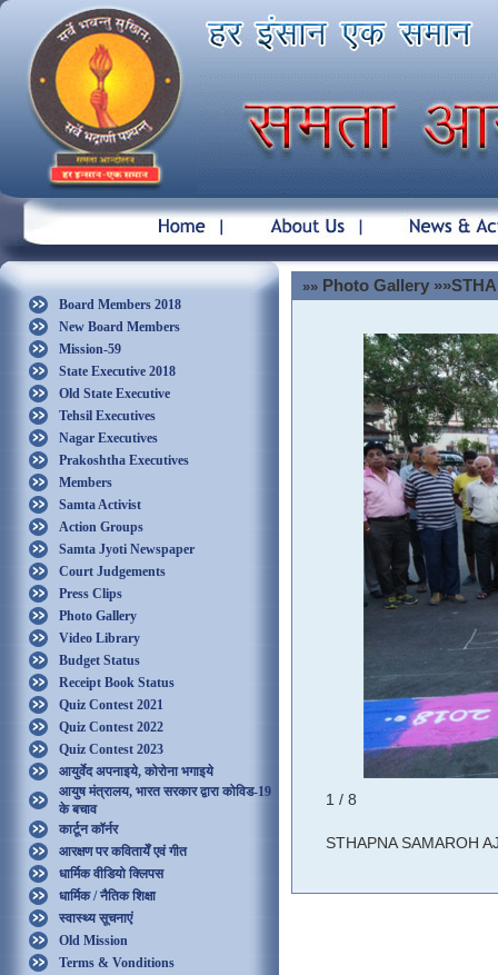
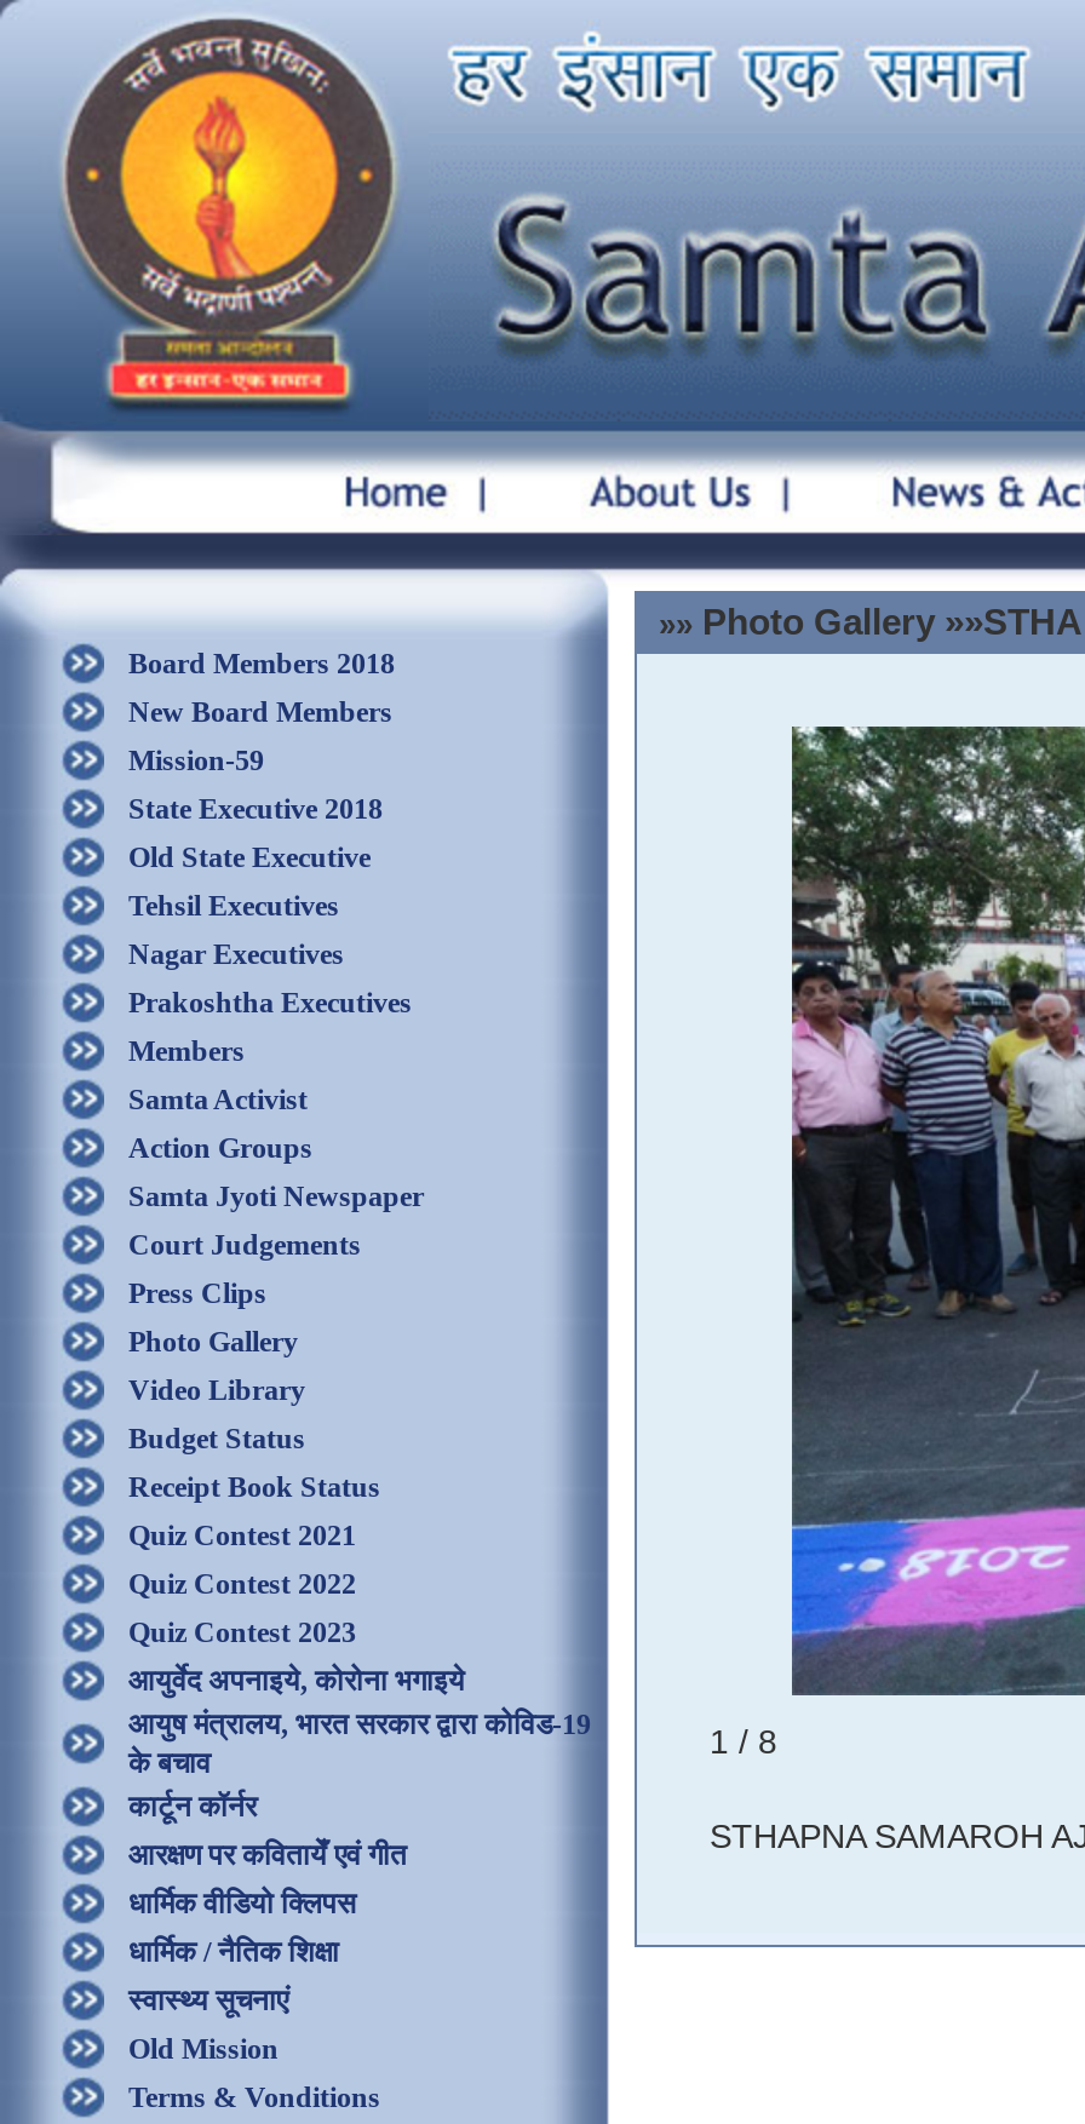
- [image]
+ [image]
